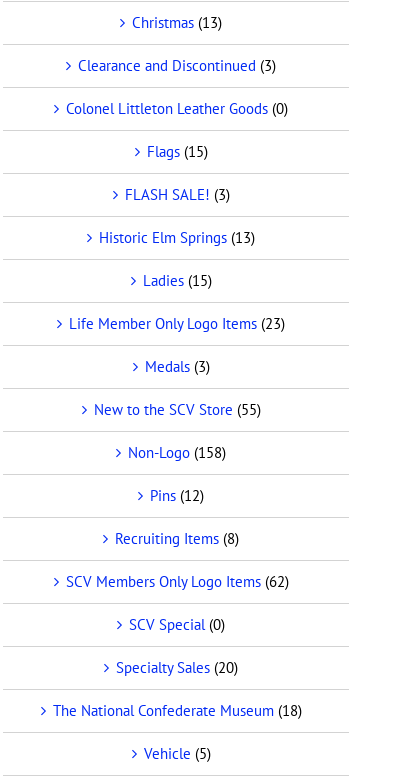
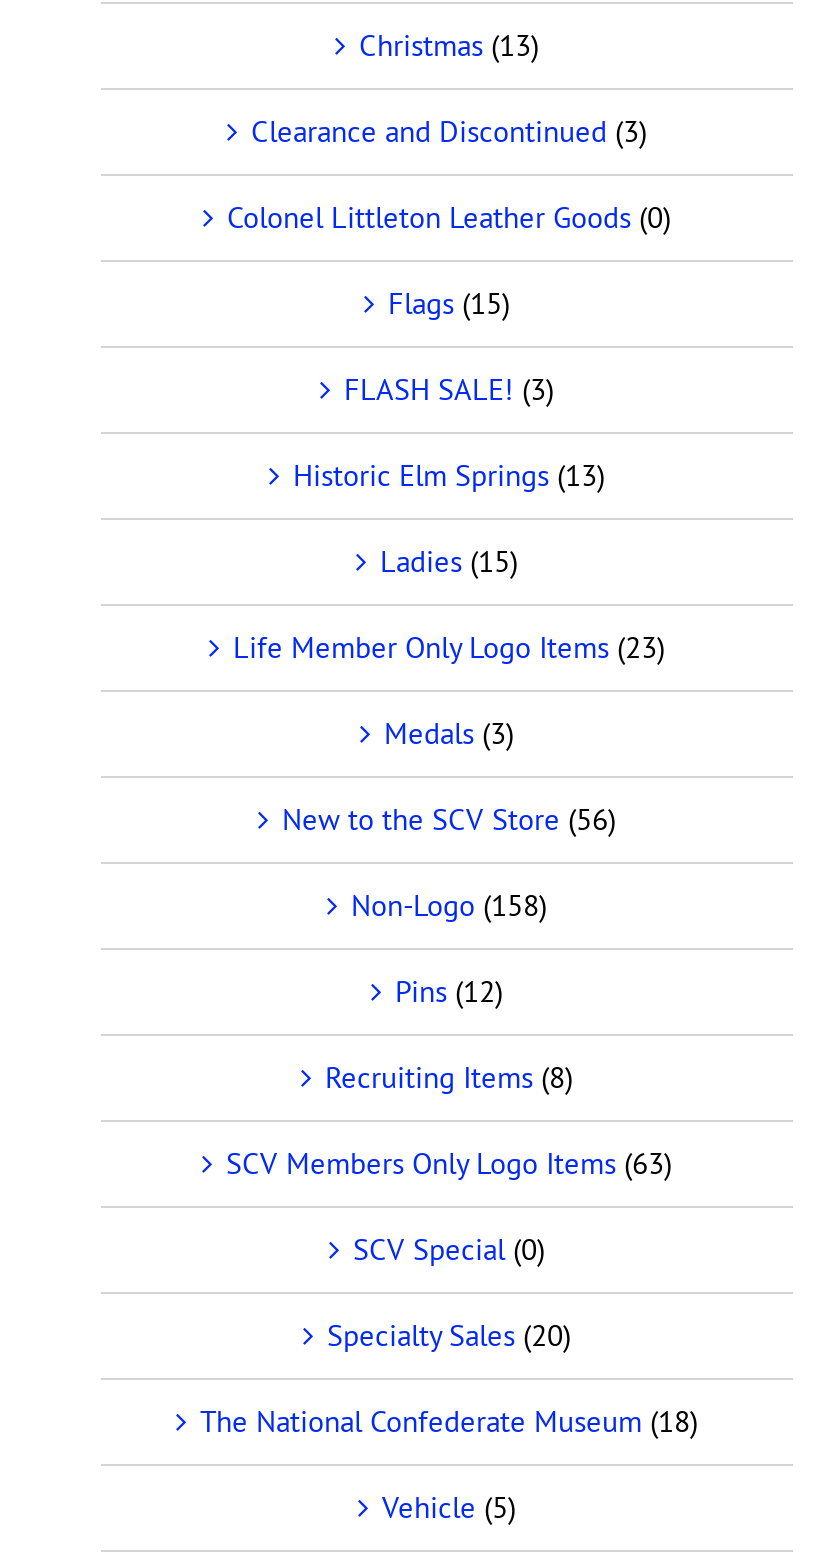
- New to the SCV Store (55)
+ New to the SCV Store (56)

- SCV Members Only Logo Items (62)
+ SCV Members Only Logo Items (63)
